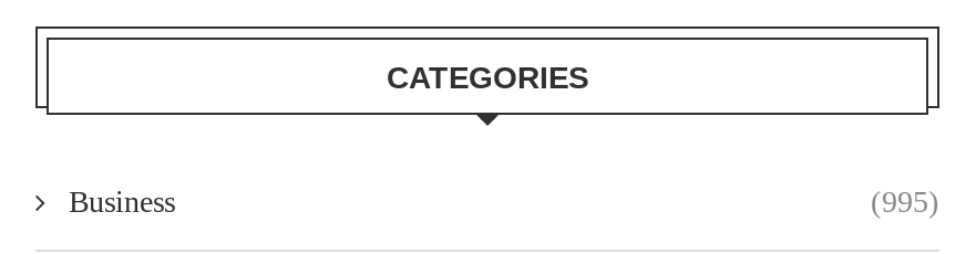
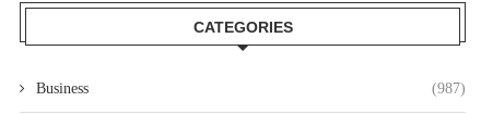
- (995)
+ (987)
